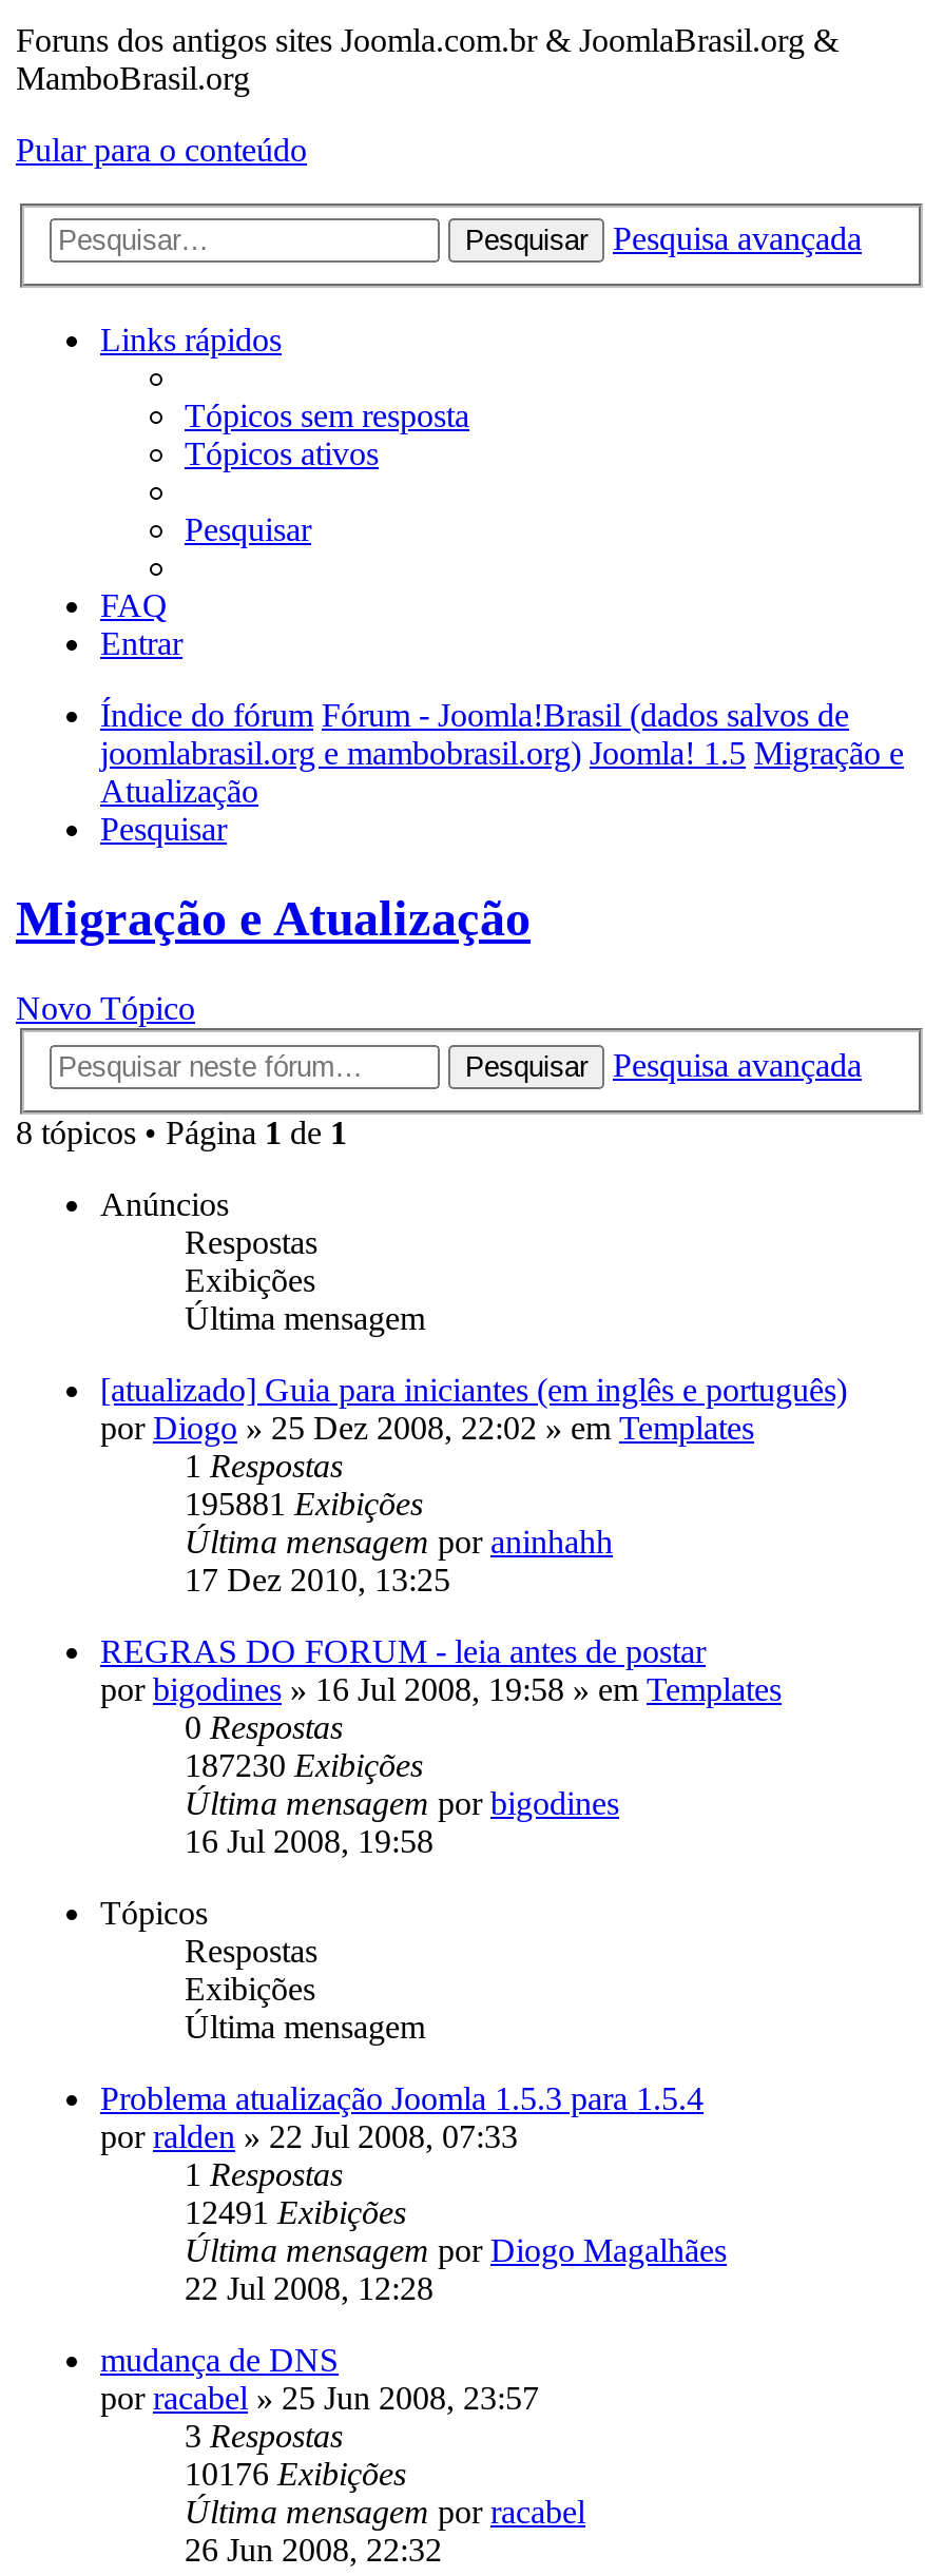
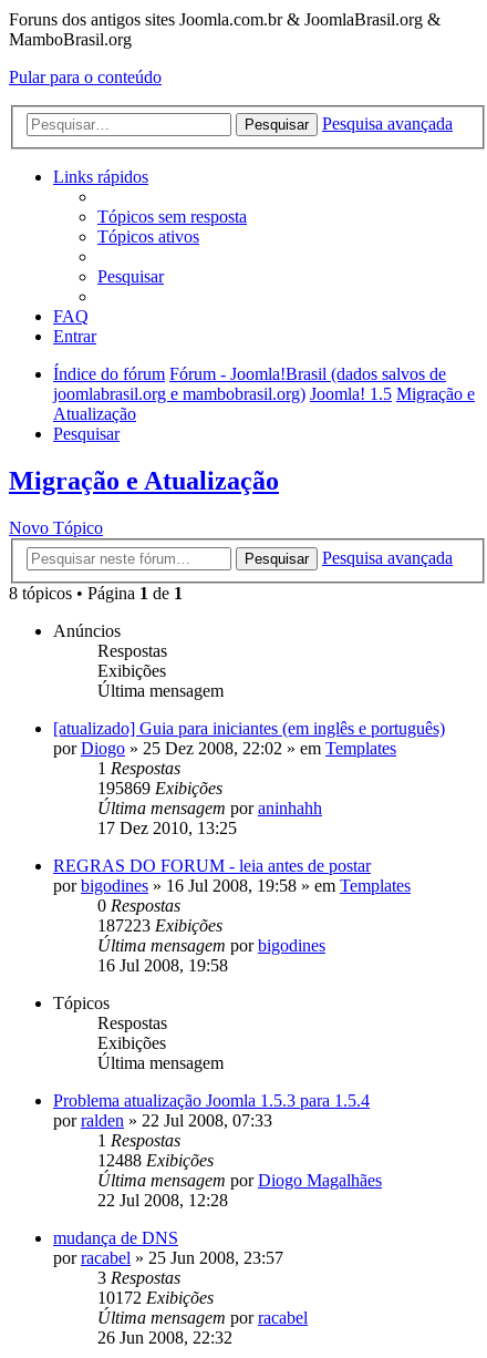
- 195881 Exibições
+ 195869 Exibições

- 187230 Exibições
+ 187223 Exibições

- 12491 Exibições
+ 12488 Exibições

- 10176 Exibições
+ 10172 Exibições
